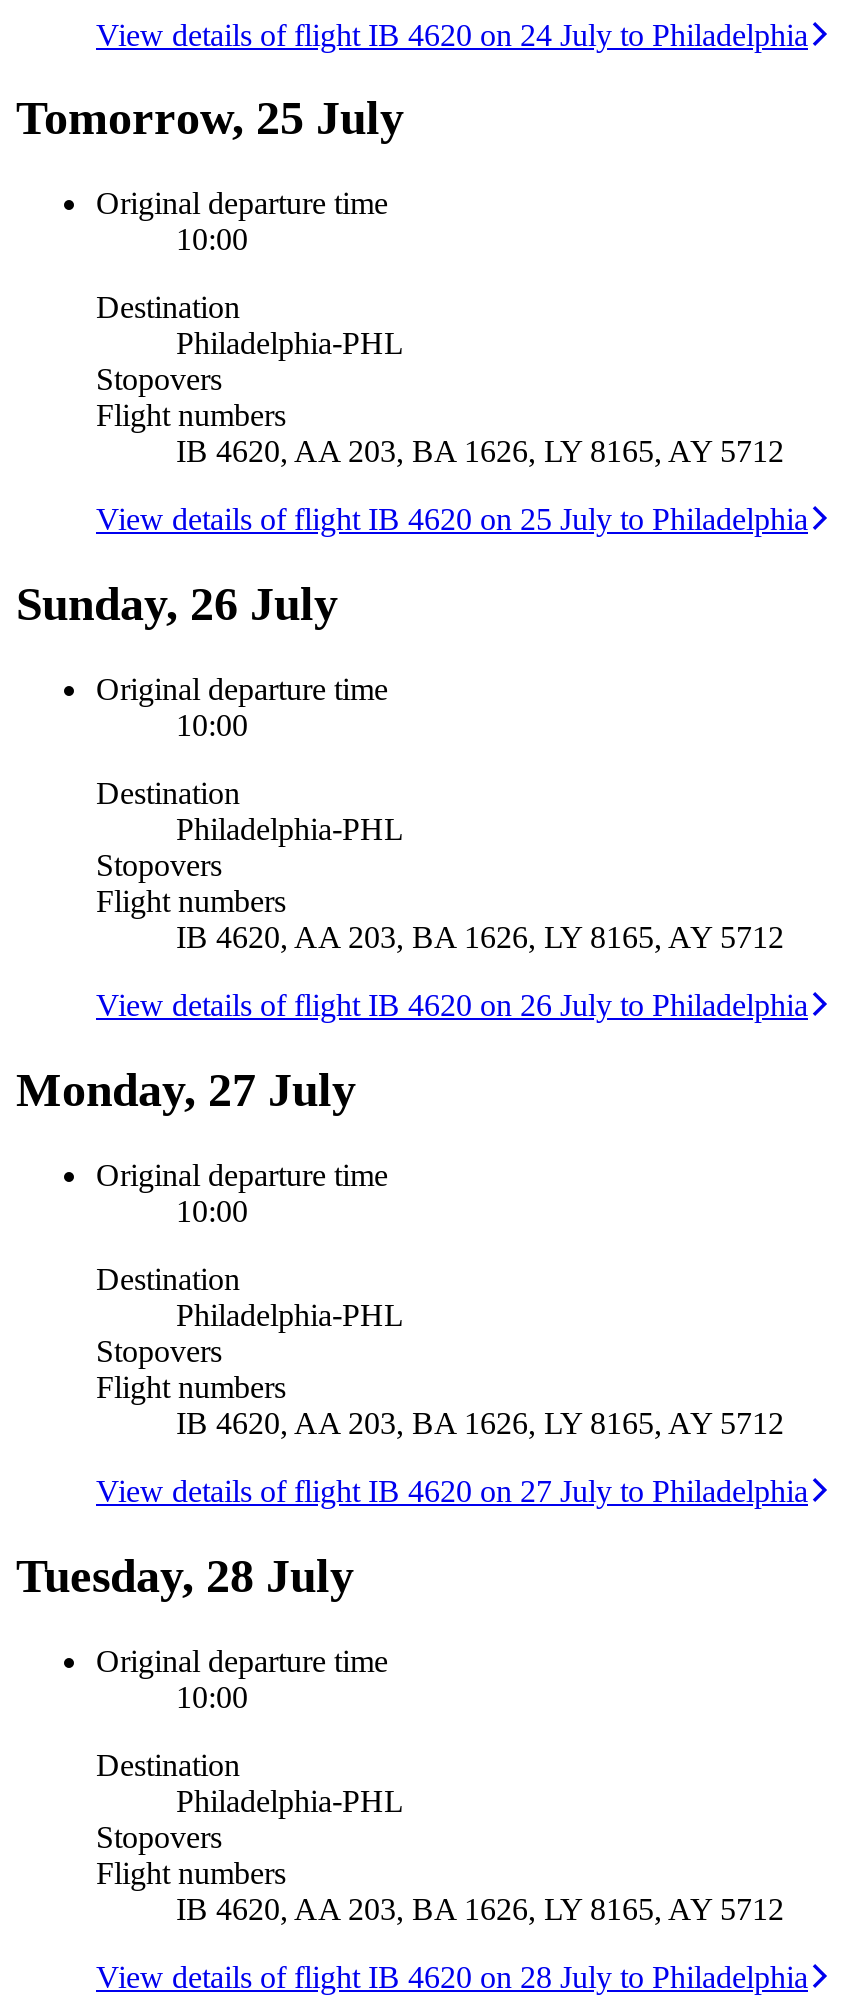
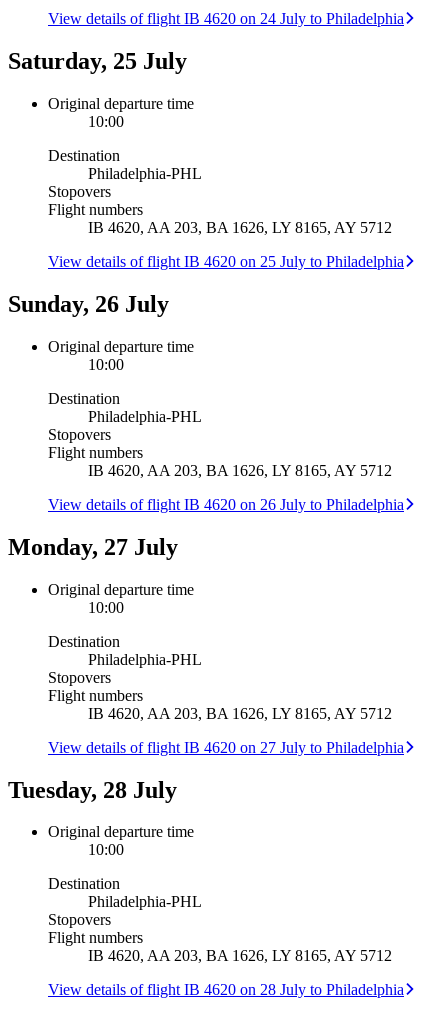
- Tomorrow, 25 July
+ Saturday, 25 July
